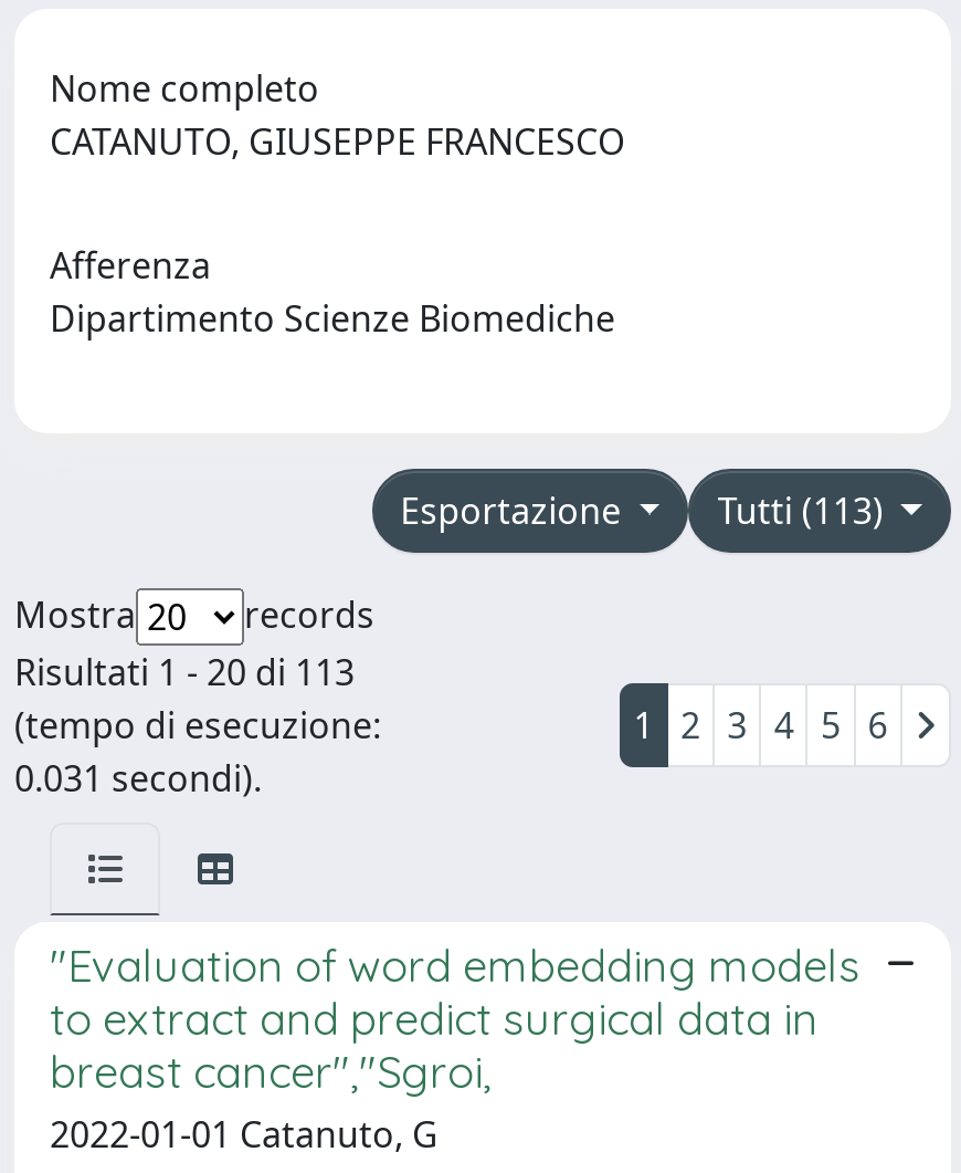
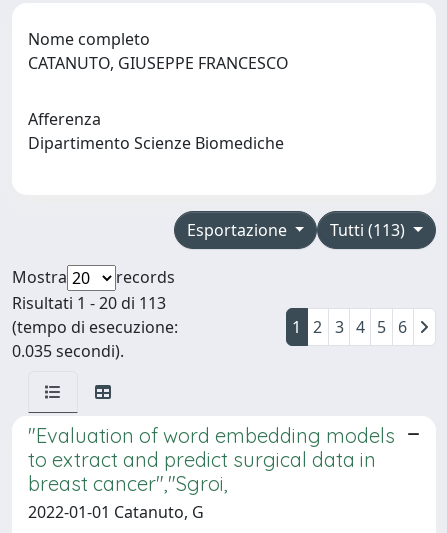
- 0.031 secondi).
+ 0.035 secondi).
